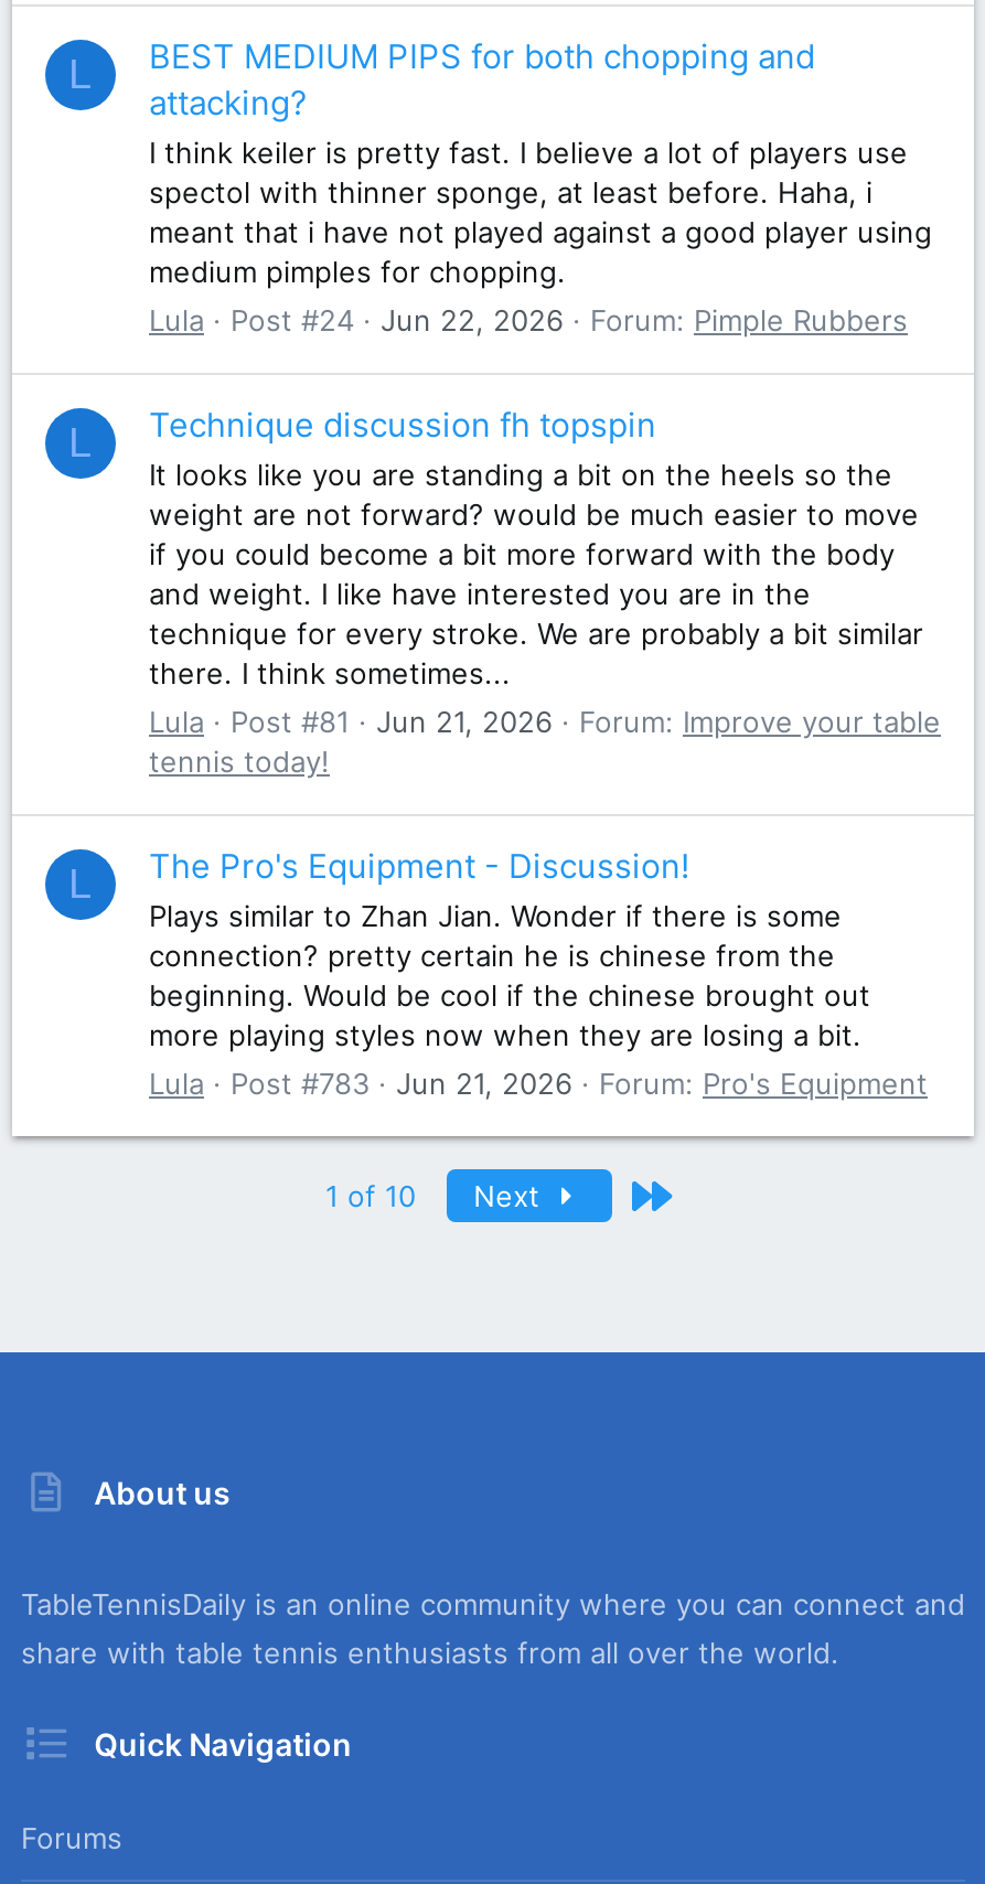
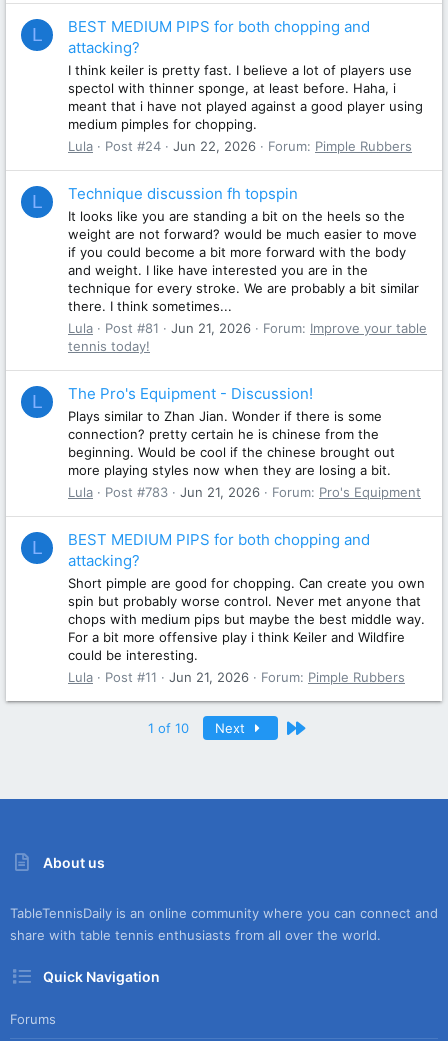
+ L
+ BEST MEDIUM PIPS for both chopping and
+ attacking?
+ Short pimple are good for chopping. Can create you own
+ spin but probably worse control. Never met anyone that
+ chops with medium pips but maybe the best middle way.
+ For a bit more offensive play i think Keiler and Wildfire
+ could be interesting.
+ Lula
+ Post #11
+ Jun 21, 2026
+ Forum: Pimple Rubbers
